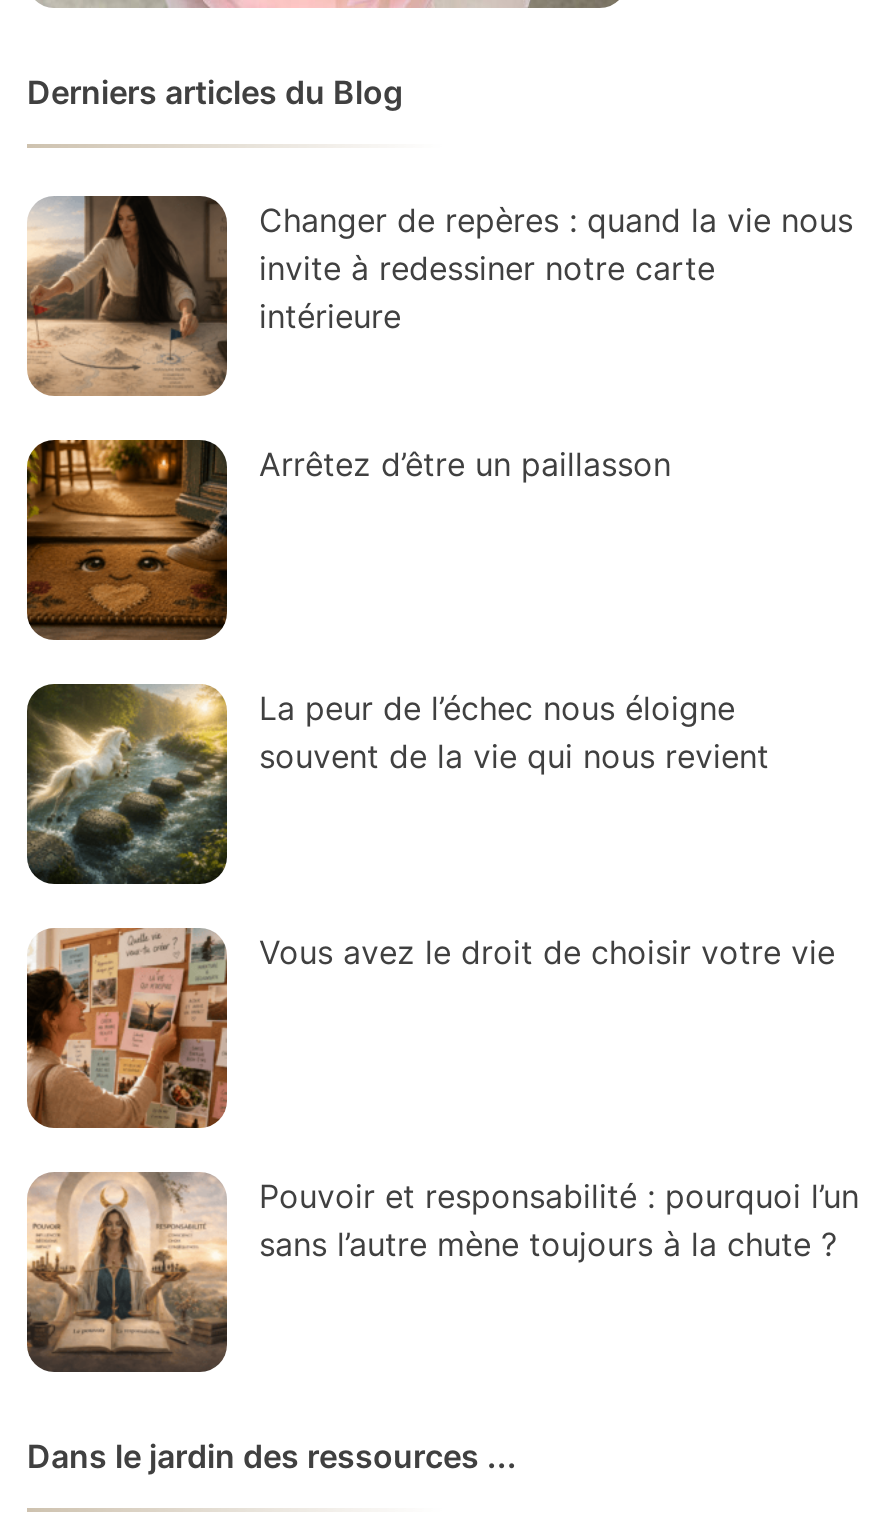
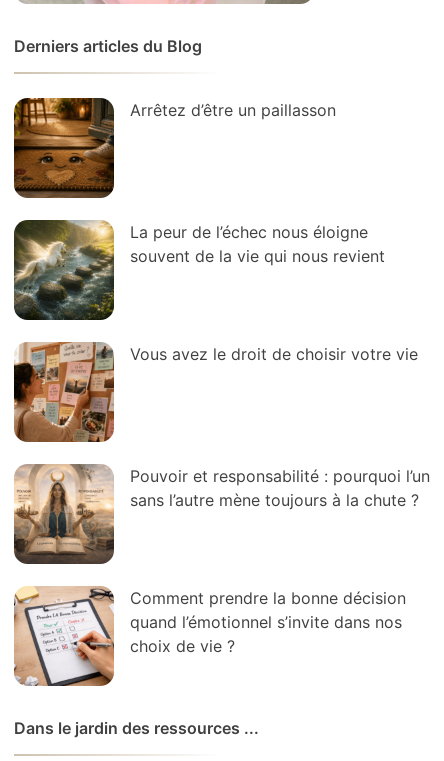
- [image]
- Changer de repères : quand la vie nous
- invite à redessiner notre carte
- intérieure

moved up: [image] | Arrêtez d’être un paillasson | La peur de l’échec nous éloigne | souvent de la vie qui nous revient | Vous avez le droit de choisir votre vie | Pouvoir et responsabilité : pourquoi l’un | sans l’autre mène toujours à la chute ?

moved up: [image]

+ [image]
+ Comment prendre la bonne décision
+ quand l’émotionnel s’invite dans nos
+ choix de vie ?
